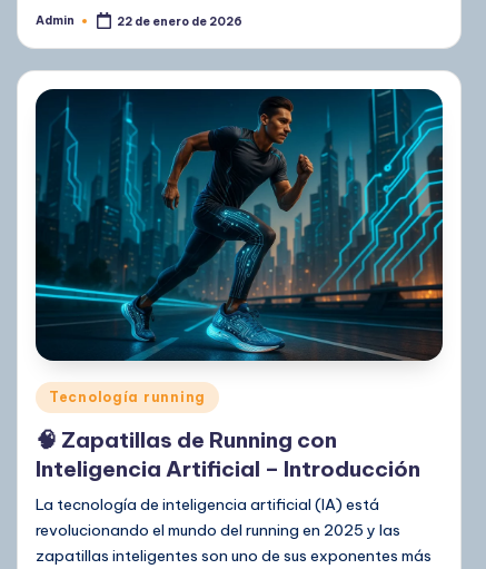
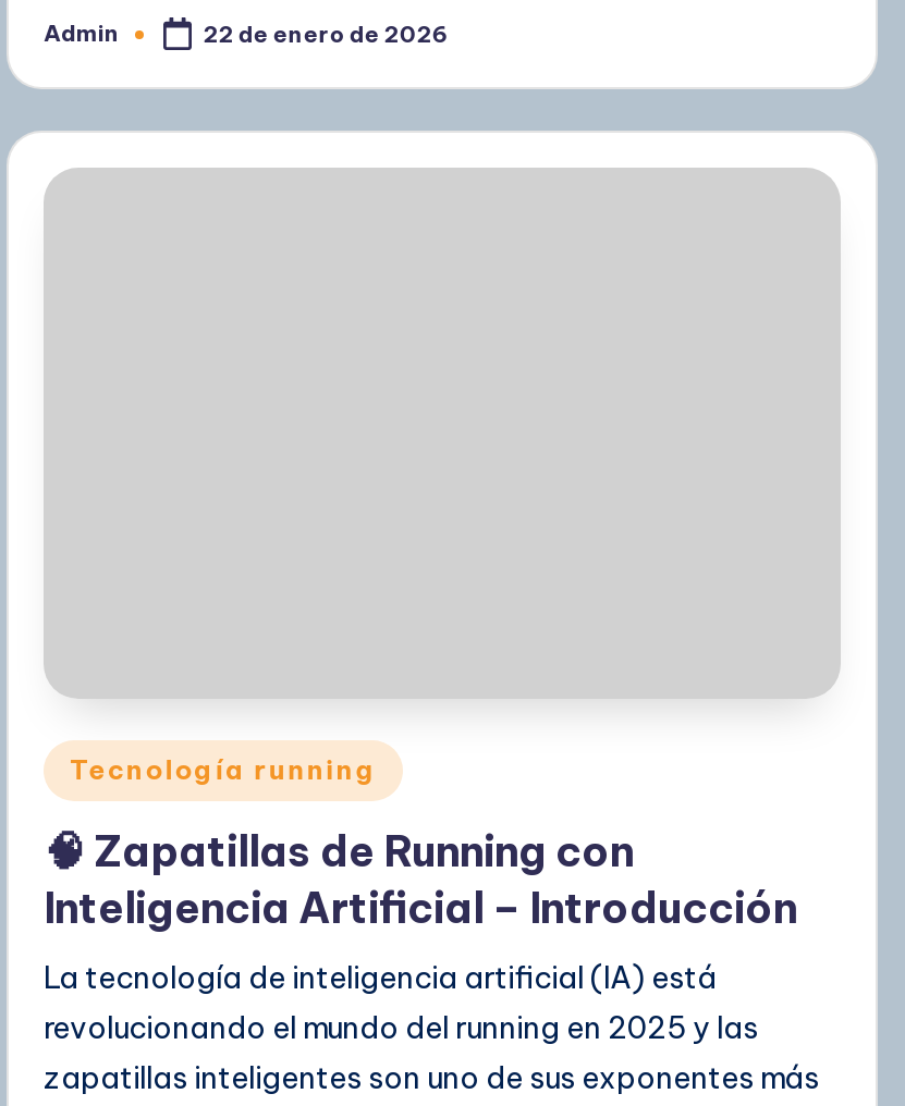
- [image]
